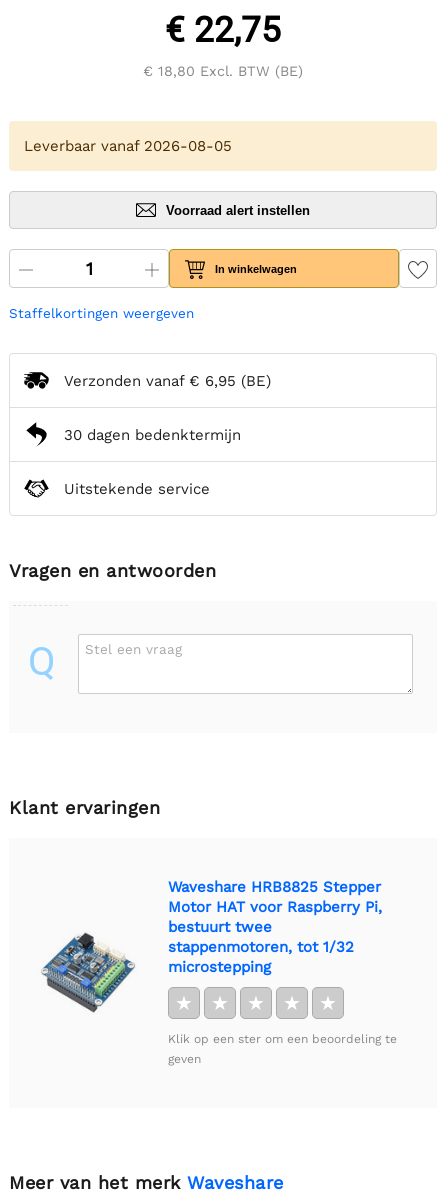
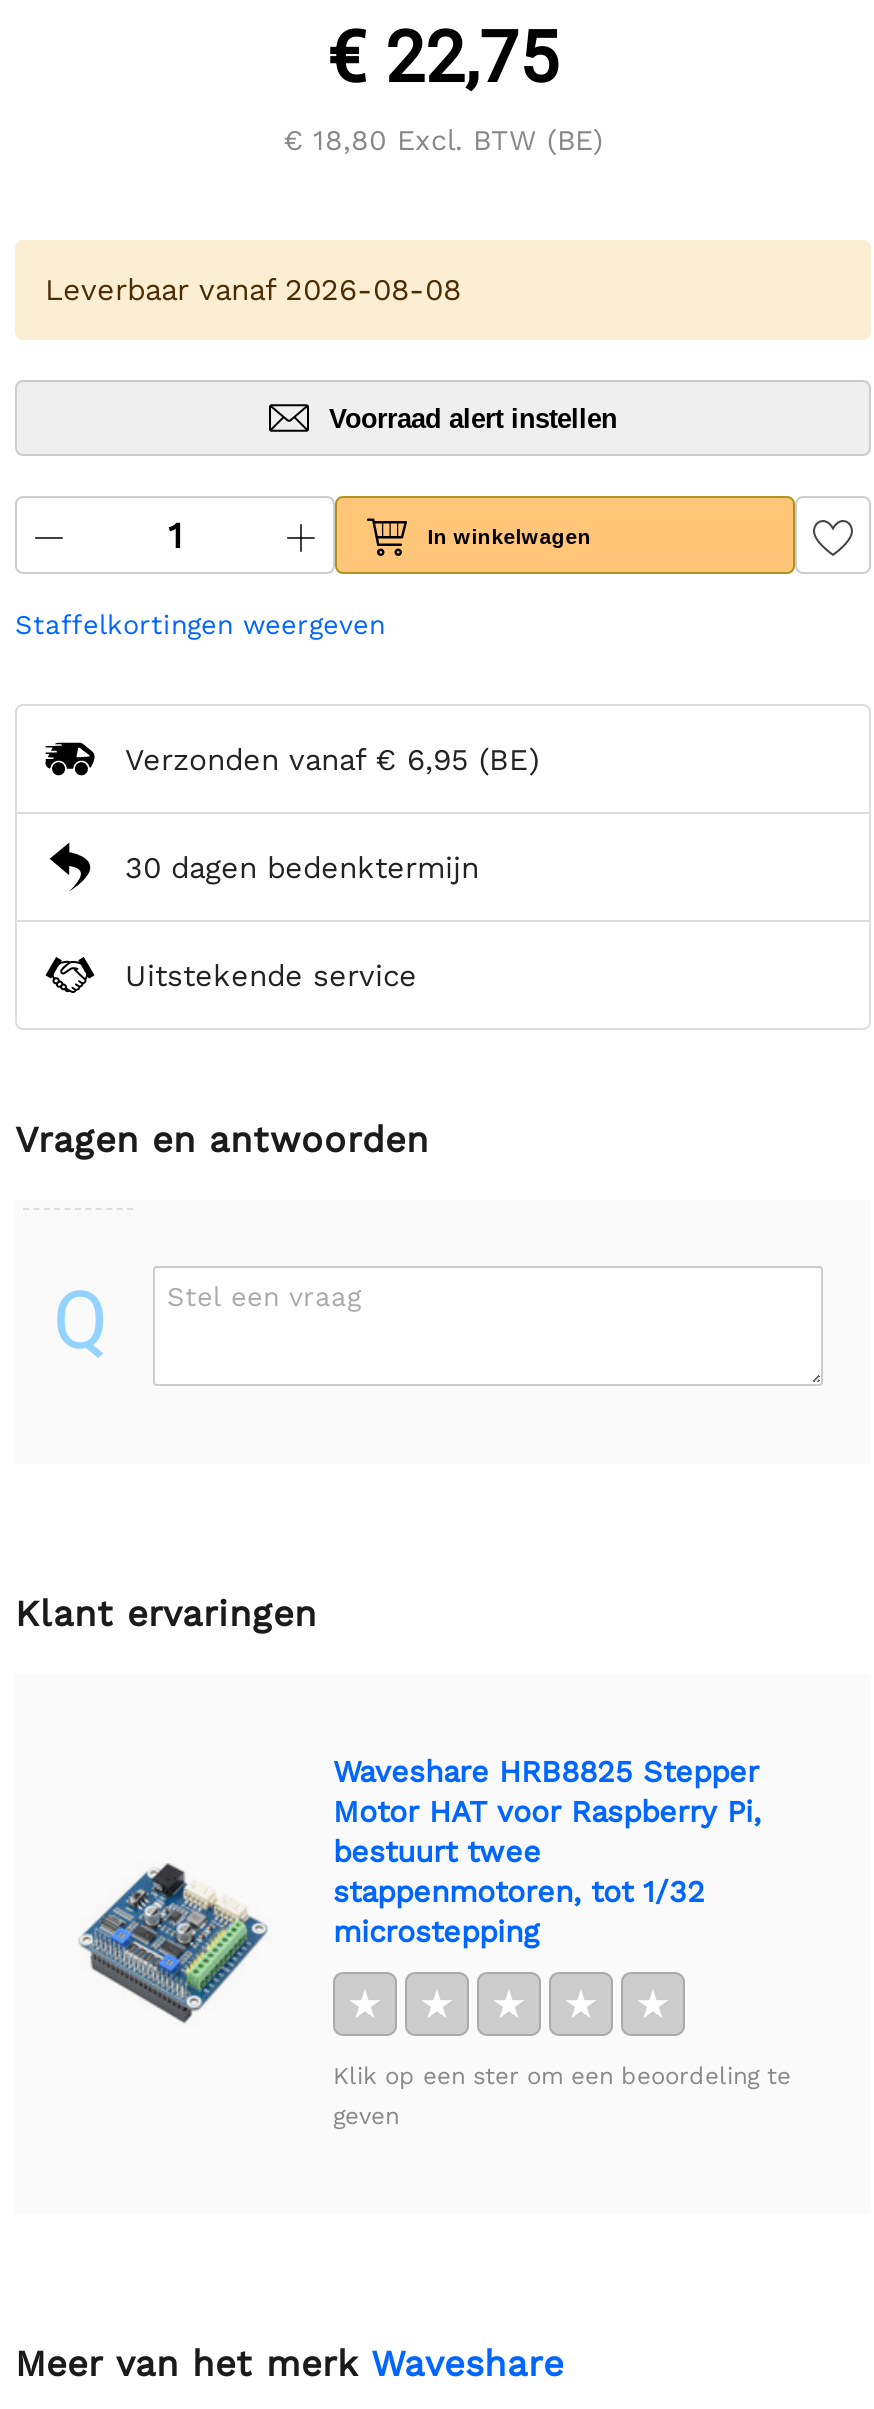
- Leverbaar vanaf 2026-08-05
+ Leverbaar vanaf 2026-08-08
